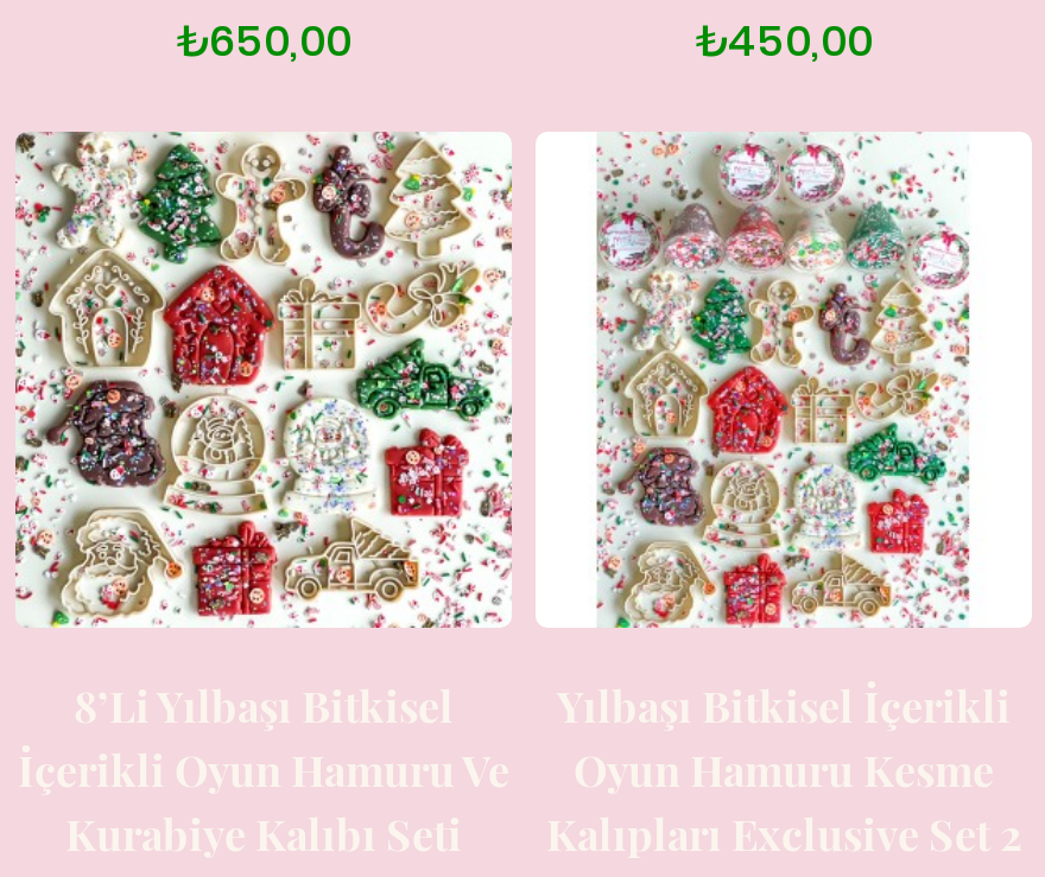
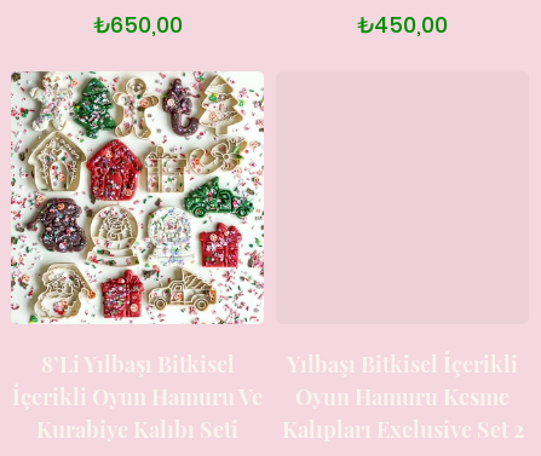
- [image]
